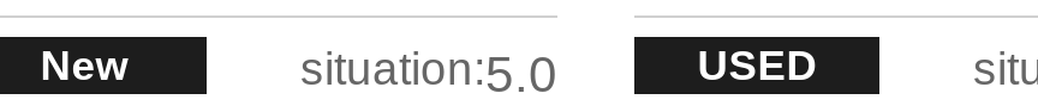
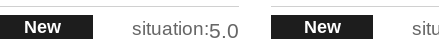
- USED
+ New
